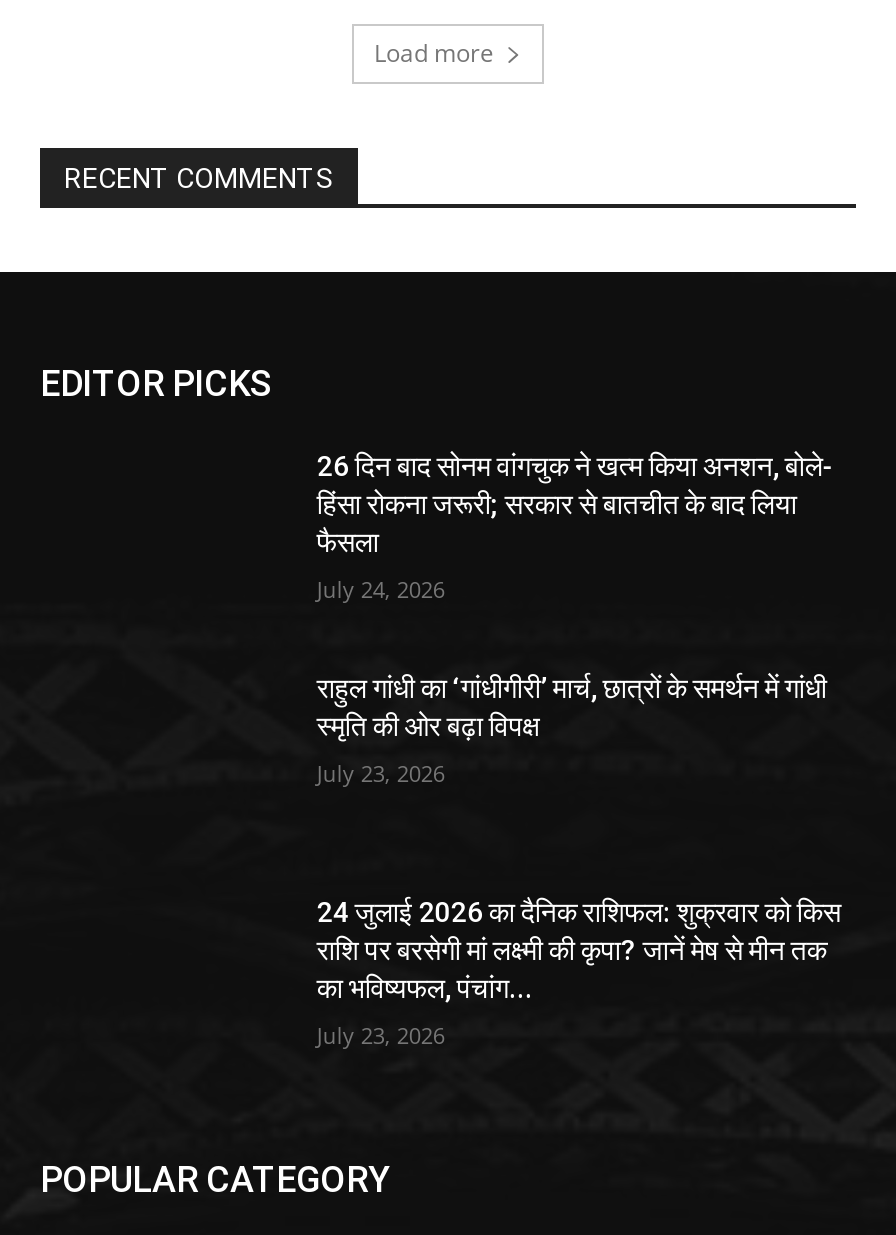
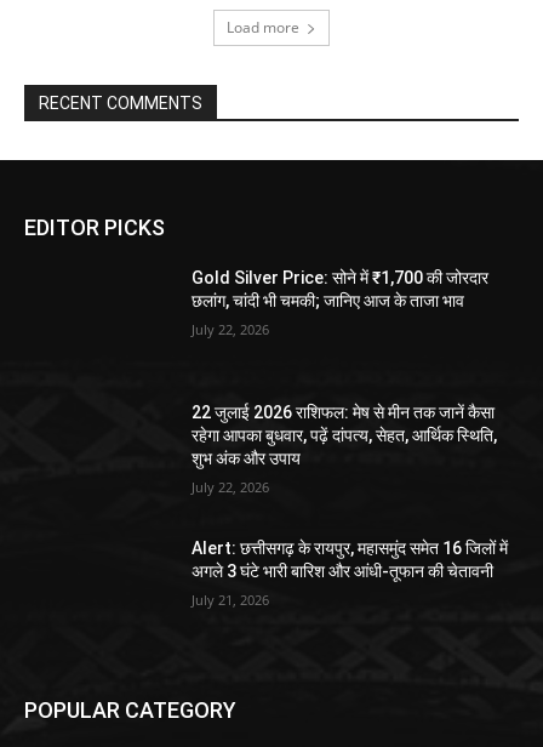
- 26 दिन बाद सोनम वांगचुक ने खत्म किया अनशन, बोले-
- हिंसा रोकना जरूरी; सरकार से बातचीत के बाद लिया
- फैसला
+ Gold Silver Price: सोने में ₹1,700 की जोरदार
+ छलांग, चांदी भी चमकी; जानिए आज के ताजा भाव

- July 24, 2026
+ July 22, 2026

- राहुल गांधी का ‘गांधीगीरी’ मार्च, छात्रों के समर्थन में गांधी
- स्मृति की ओर बढ़ा विपक्ष
+ 22 जुलाई 2026 राशिफल: मेष से मीन तक जानें कैसा
+ रहेगा आपका बुधवार, पढ़ें दांपत्य, सेहत, आर्थिक स्थिति,
+ शुभ अंक और उपाय

- July 23, 2026
+ July 22, 2026

- 24 जुलाई 2026 का दैनिक राशिफल: शुक्रवार को किस
- राशि पर बरसेगी मां लक्ष्मी की कृपा? जानें मेष से मीन तक
- का भविष्यफल, पंचांग...
+ Alert: छत्तीसगढ़ के रायपुर, महासमुंद समेत 16 जिलों में
+ अगले 3 घंटे भारी बारिश और आंधी-तूफान की चेतावनी

- July 23, 2026
+ July 21, 2026
